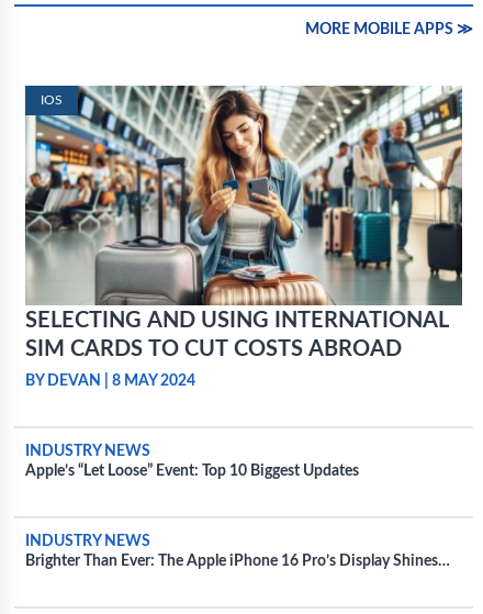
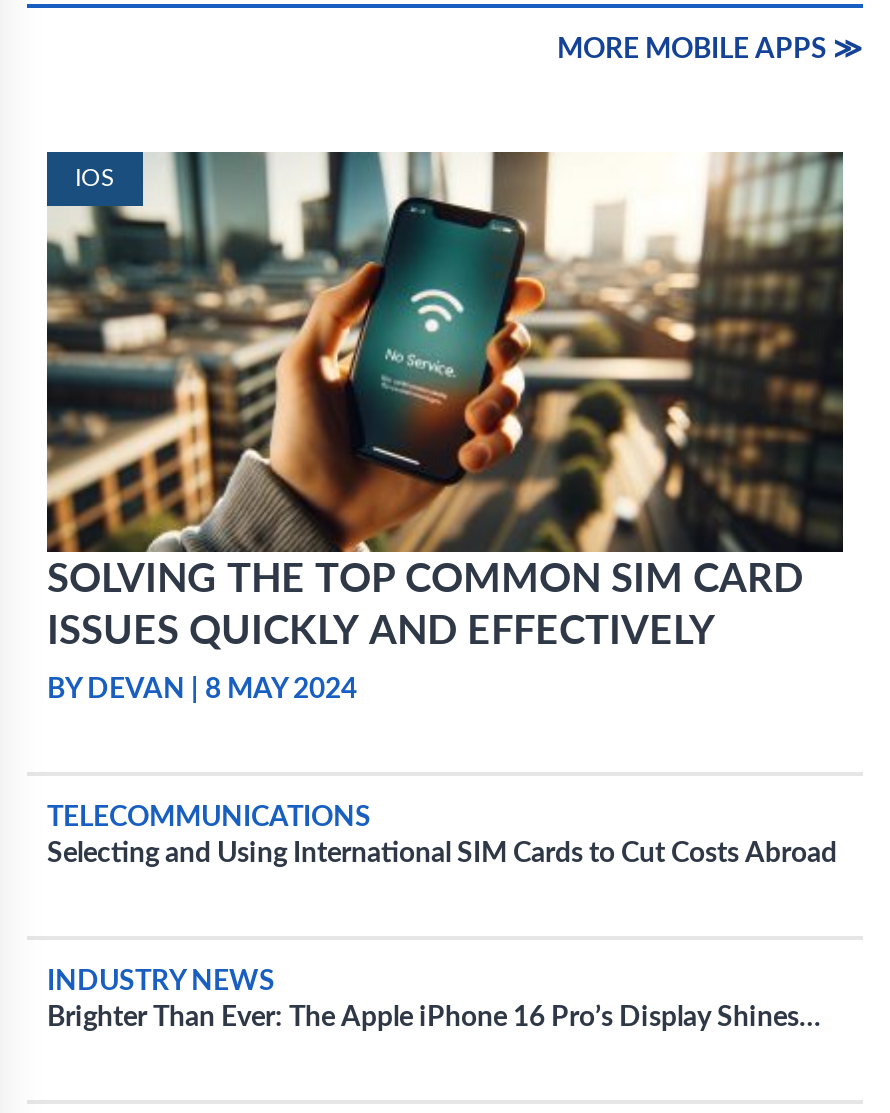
- [image]
- SELECTING AND USING INTERNATIONAL
- SIM CARDS TO CUT COSTS ABROAD
+ [image]
+ SOLVING THE TOP COMMON SIM CARD
+ ISSUES QUICKLY AND EFFECTIVELY

- INDUSTRY NEWS
- Apple’s “Let Loose” Event: Top 10 Biggest Updates
+ TELECOMMUNICATIONS
+ Selecting and Using International SIM Cards to Cut Costs Abroad
